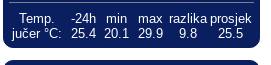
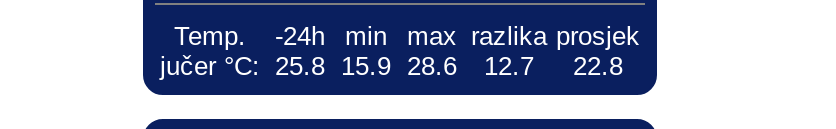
- 25.4
+ 25.8

- 20.1
+ 15.9

- 29.9
+ 28.6

- 9.8
+ 12.7

- 25.5
+ 22.8
